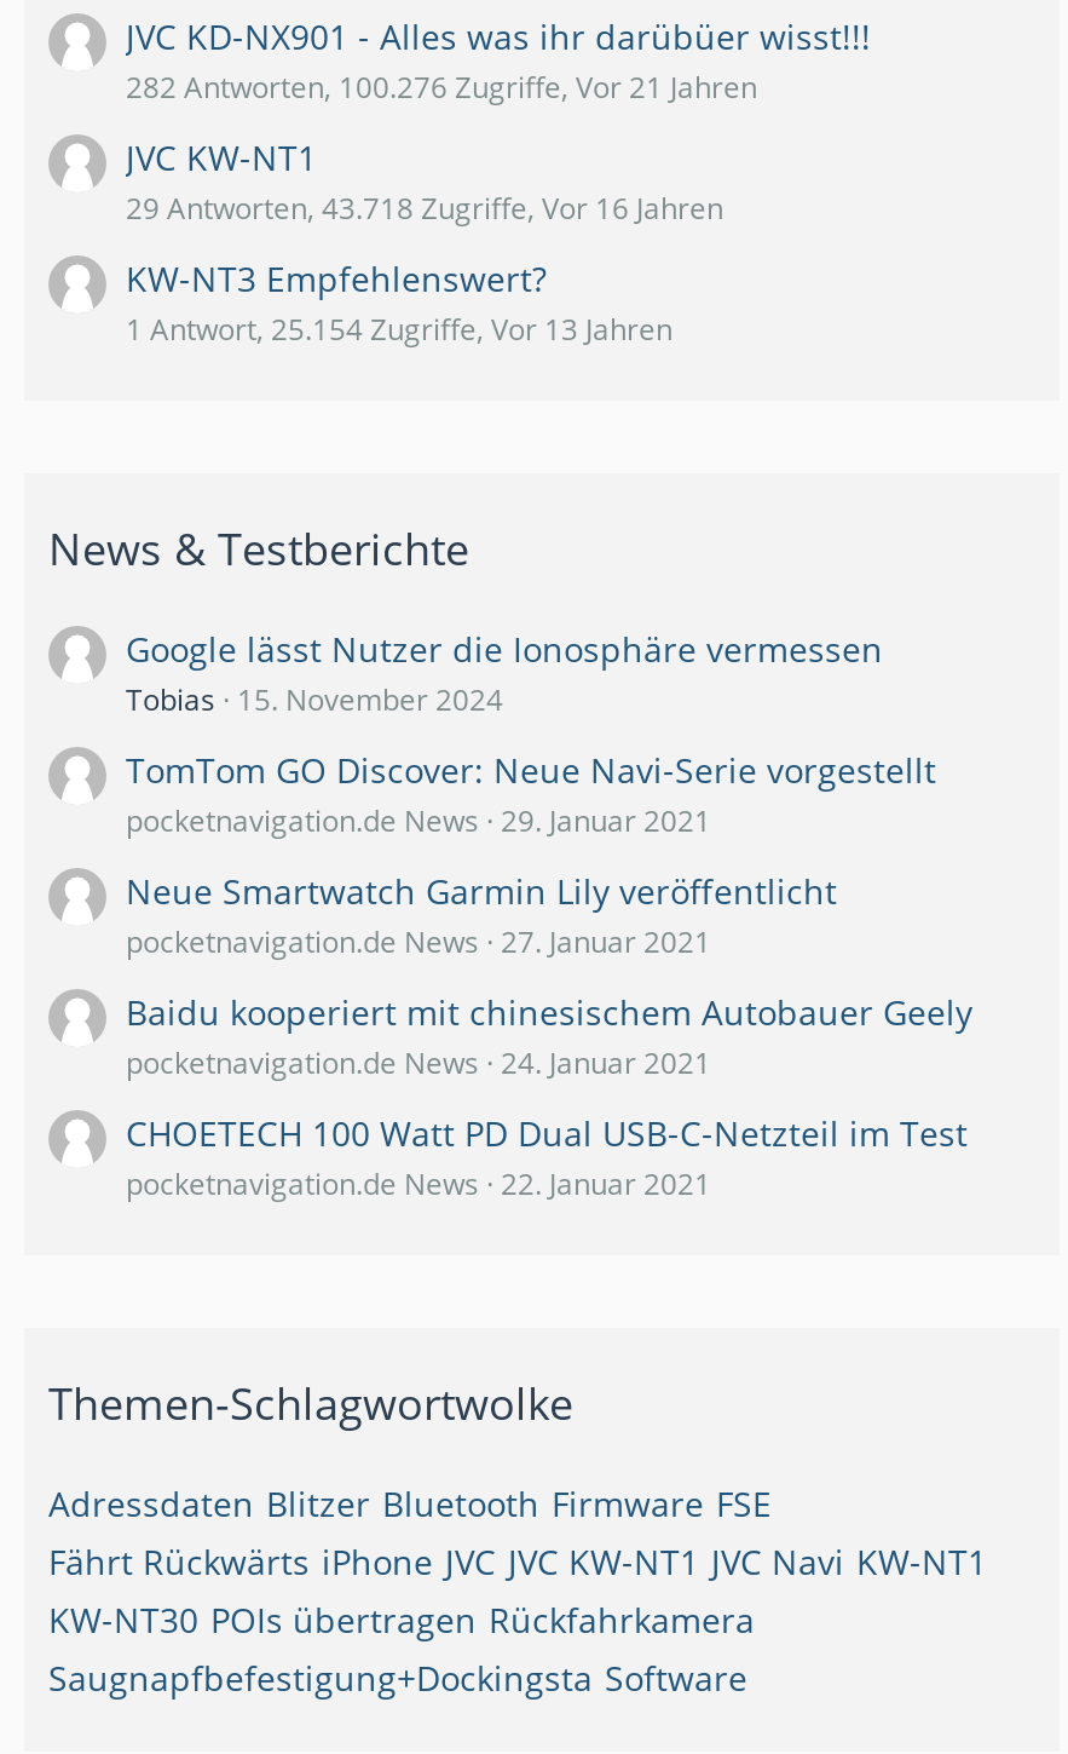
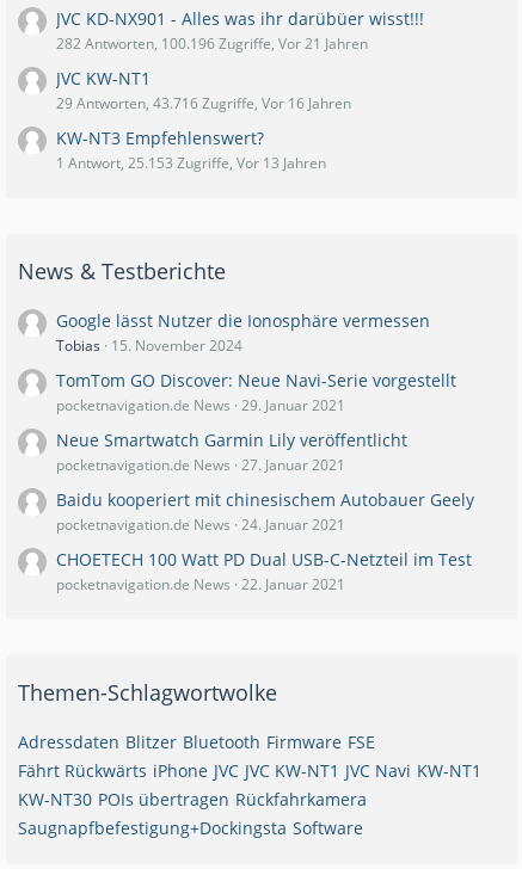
- 282 Antworten, 100.276 Zugriffe, Vor 21 Jahren
+ 282 Antworten, 100.196 Zugriffe, Vor 21 Jahren

- 29 Antworten, 43.718 Zugriffe, Vor 16 Jahren
+ 29 Antworten, 43.716 Zugriffe, Vor 16 Jahren

- 1 Antwort, 25.154 Zugriffe, Vor 13 Jahren
+ 1 Antwort, 25.153 Zugriffe, Vor 13 Jahren
